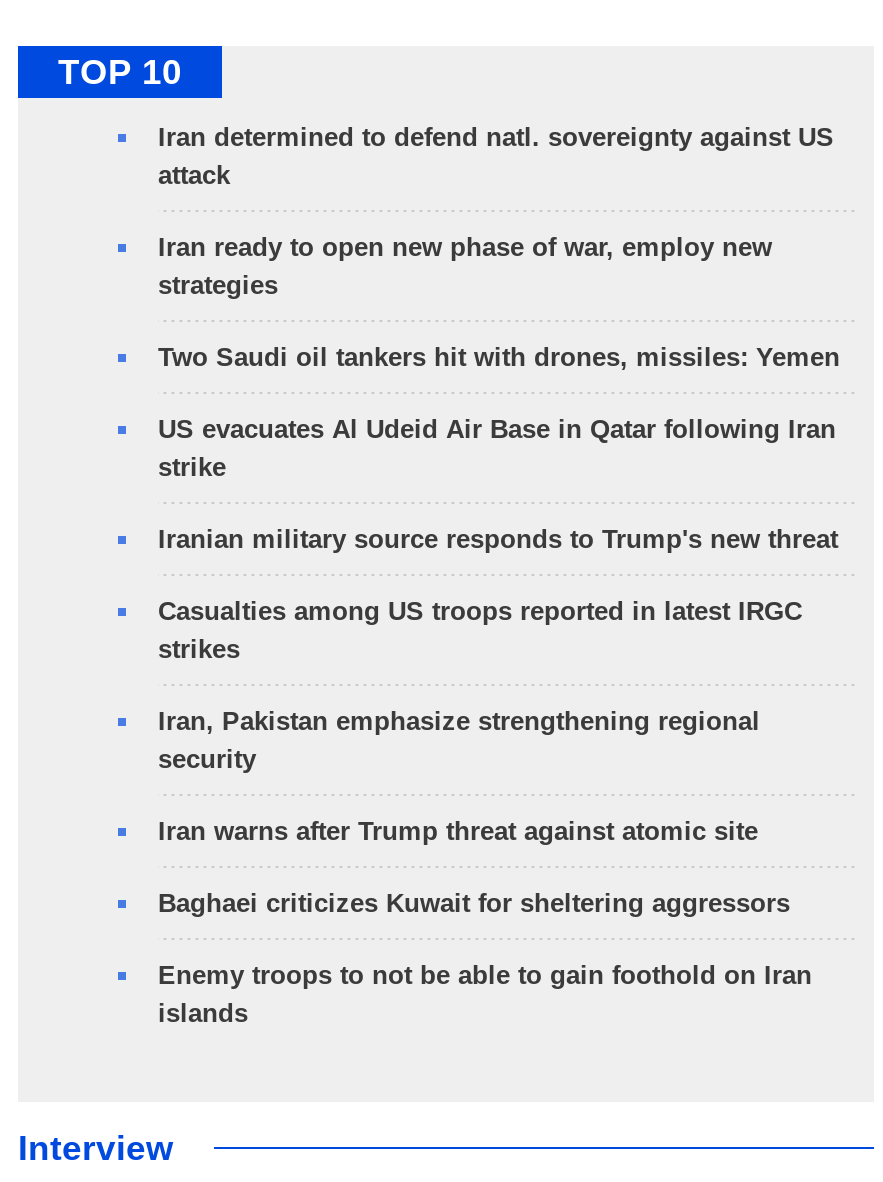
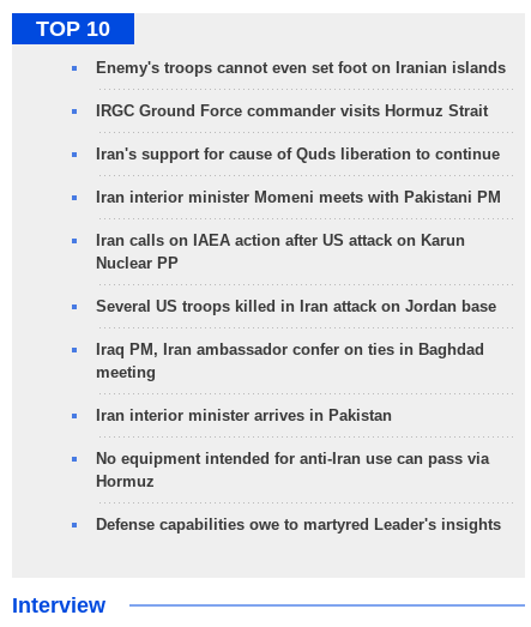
- Iran determined to defend natl. sovereignty against US
- attack
+ Enemy's troops cannot even set foot on Iranian islands

- Iran ready to open new phase of war, employ new
- strategies
+ IRGC Ground Force commander visits Hormuz Strait

- Two Saudi oil tankers hit with drones, missiles: Yemen
+ Iran's support for cause of Quds liberation to continue

- US evacuates Al Udeid Air Base in Qatar following Iran
- strike
+ Iran interior minister Momeni meets with Pakistani PM

- Iranian military source responds to Trump's new threat
+ Iran calls on IAEA action after US attack on Karun
+ Nuclear PP

- Casualties among US troops reported in latest IRGC
- strikes
+ Several US troops killed in Iran attack on Jordan base

- Iran, Pakistan emphasize strengthening regional
- security
+ Iraq PM, Iran ambassador confer on ties in Baghdad
+ meeting

- Iran warns after Trump threat against atomic site
+ Iran interior minister arrives in Pakistan

- Baghaei criticizes Kuwait for sheltering aggressors
+ No equipment intended for anti-Iran use can pass via
+ Hormuz

- Enemy troops to not be able to gain foothold on Iran
- islands
+ Defense capabilities owe to martyred Leader's insights
